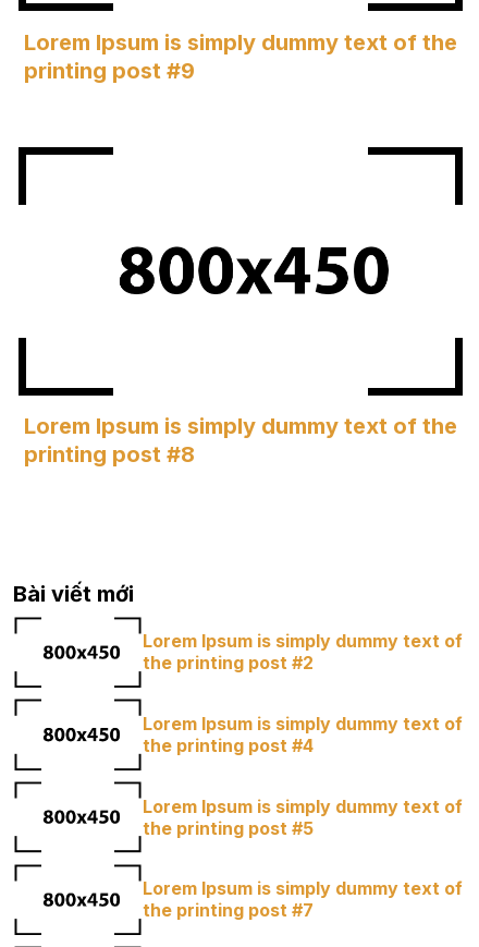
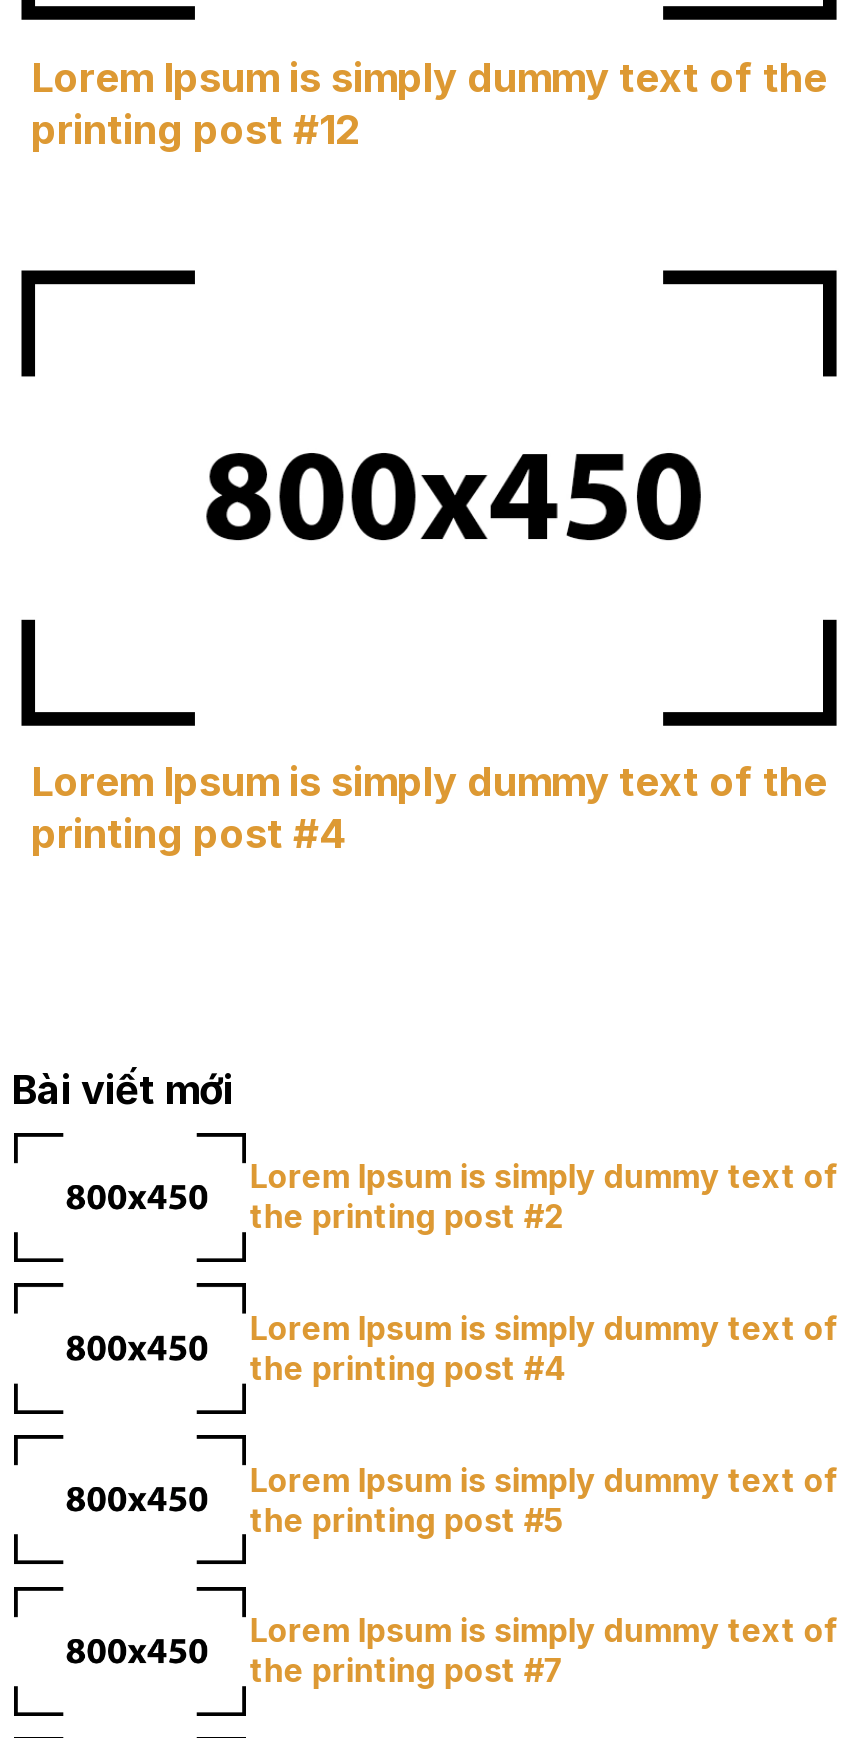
- printing post #9
+ printing post #12

- printing post #8
+ printing post #4
